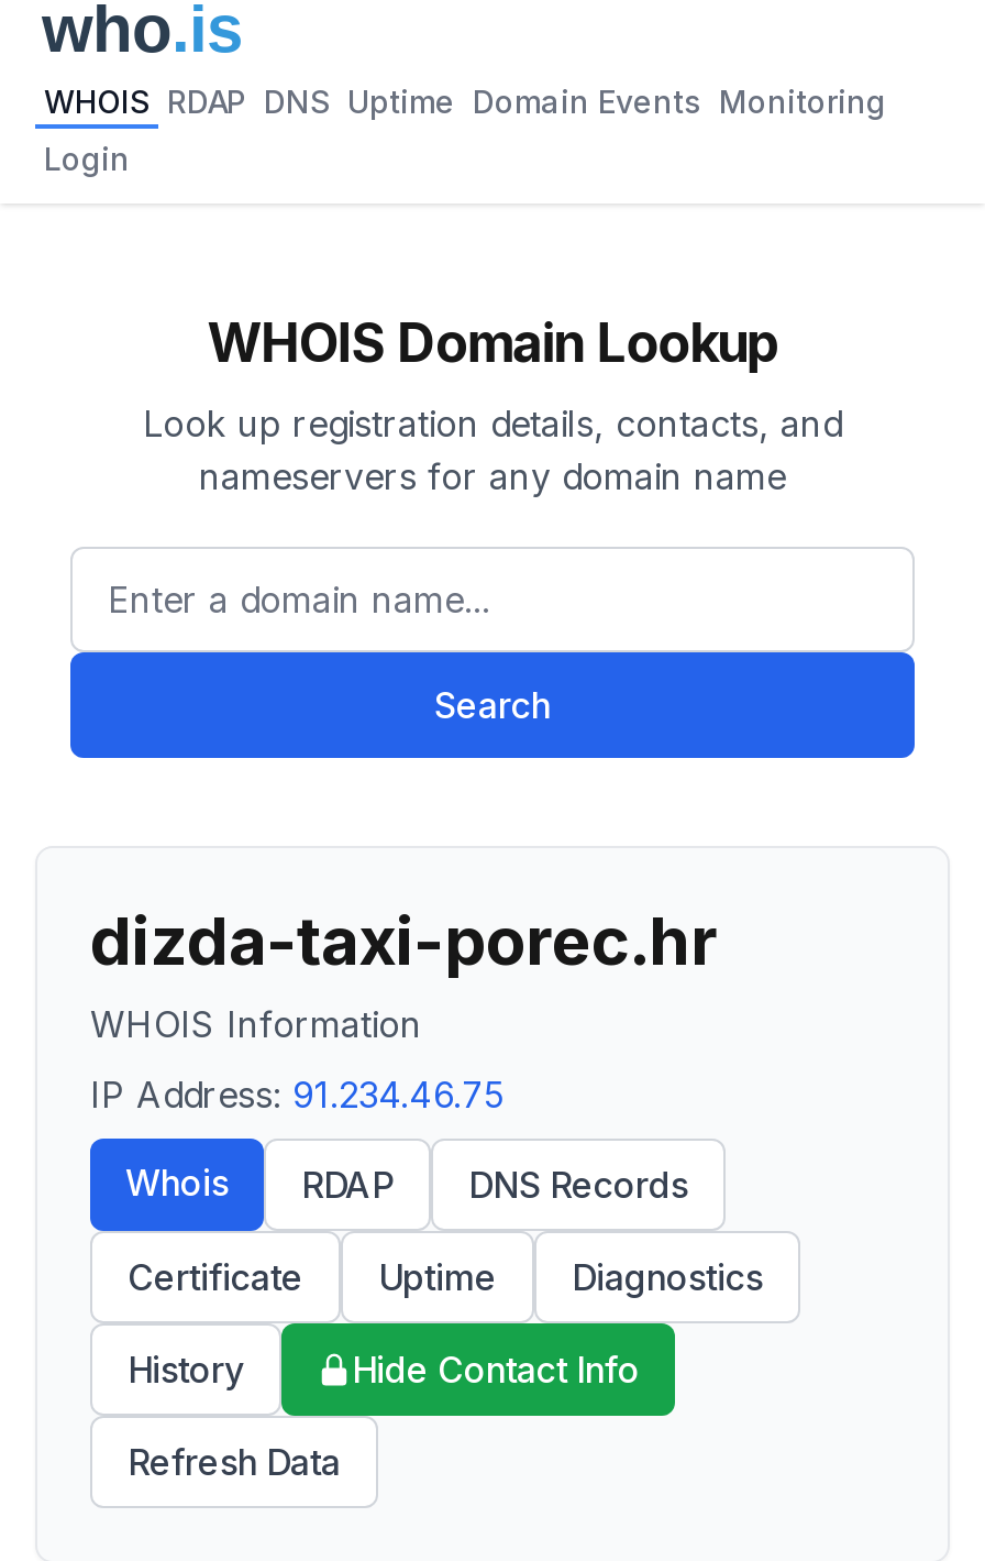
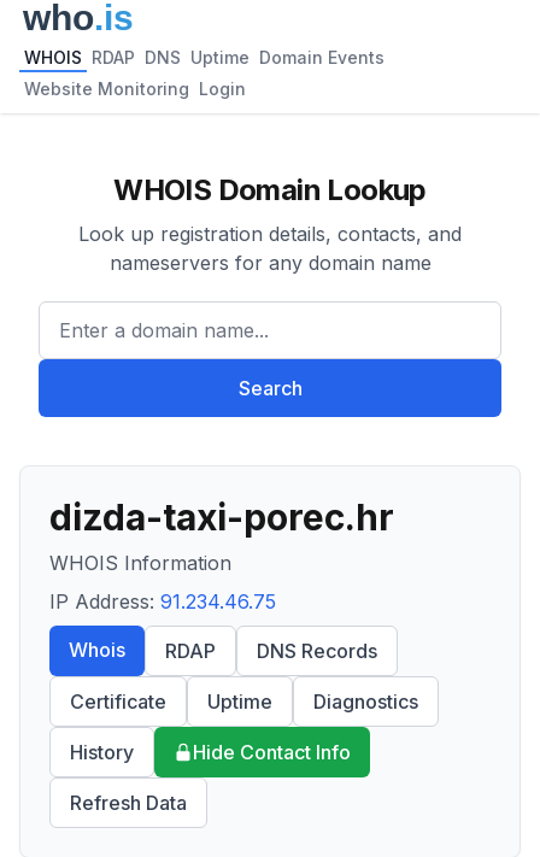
- WHOIS RDAP DNS Uptime Domain Events Monitoring
+ WHOIS RDAP DNS Uptime Domain Events

- Login
+ Website Monitoring Login
